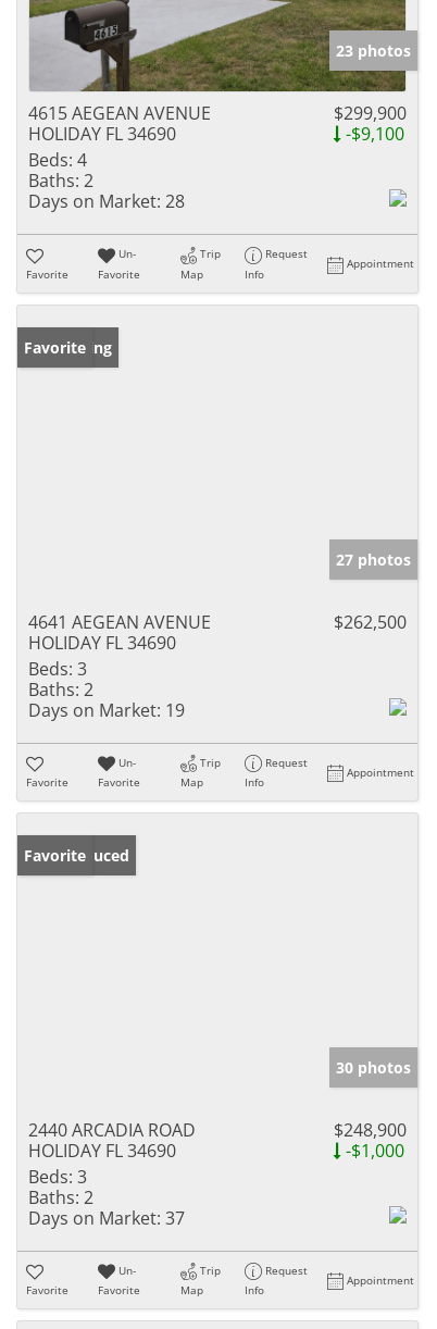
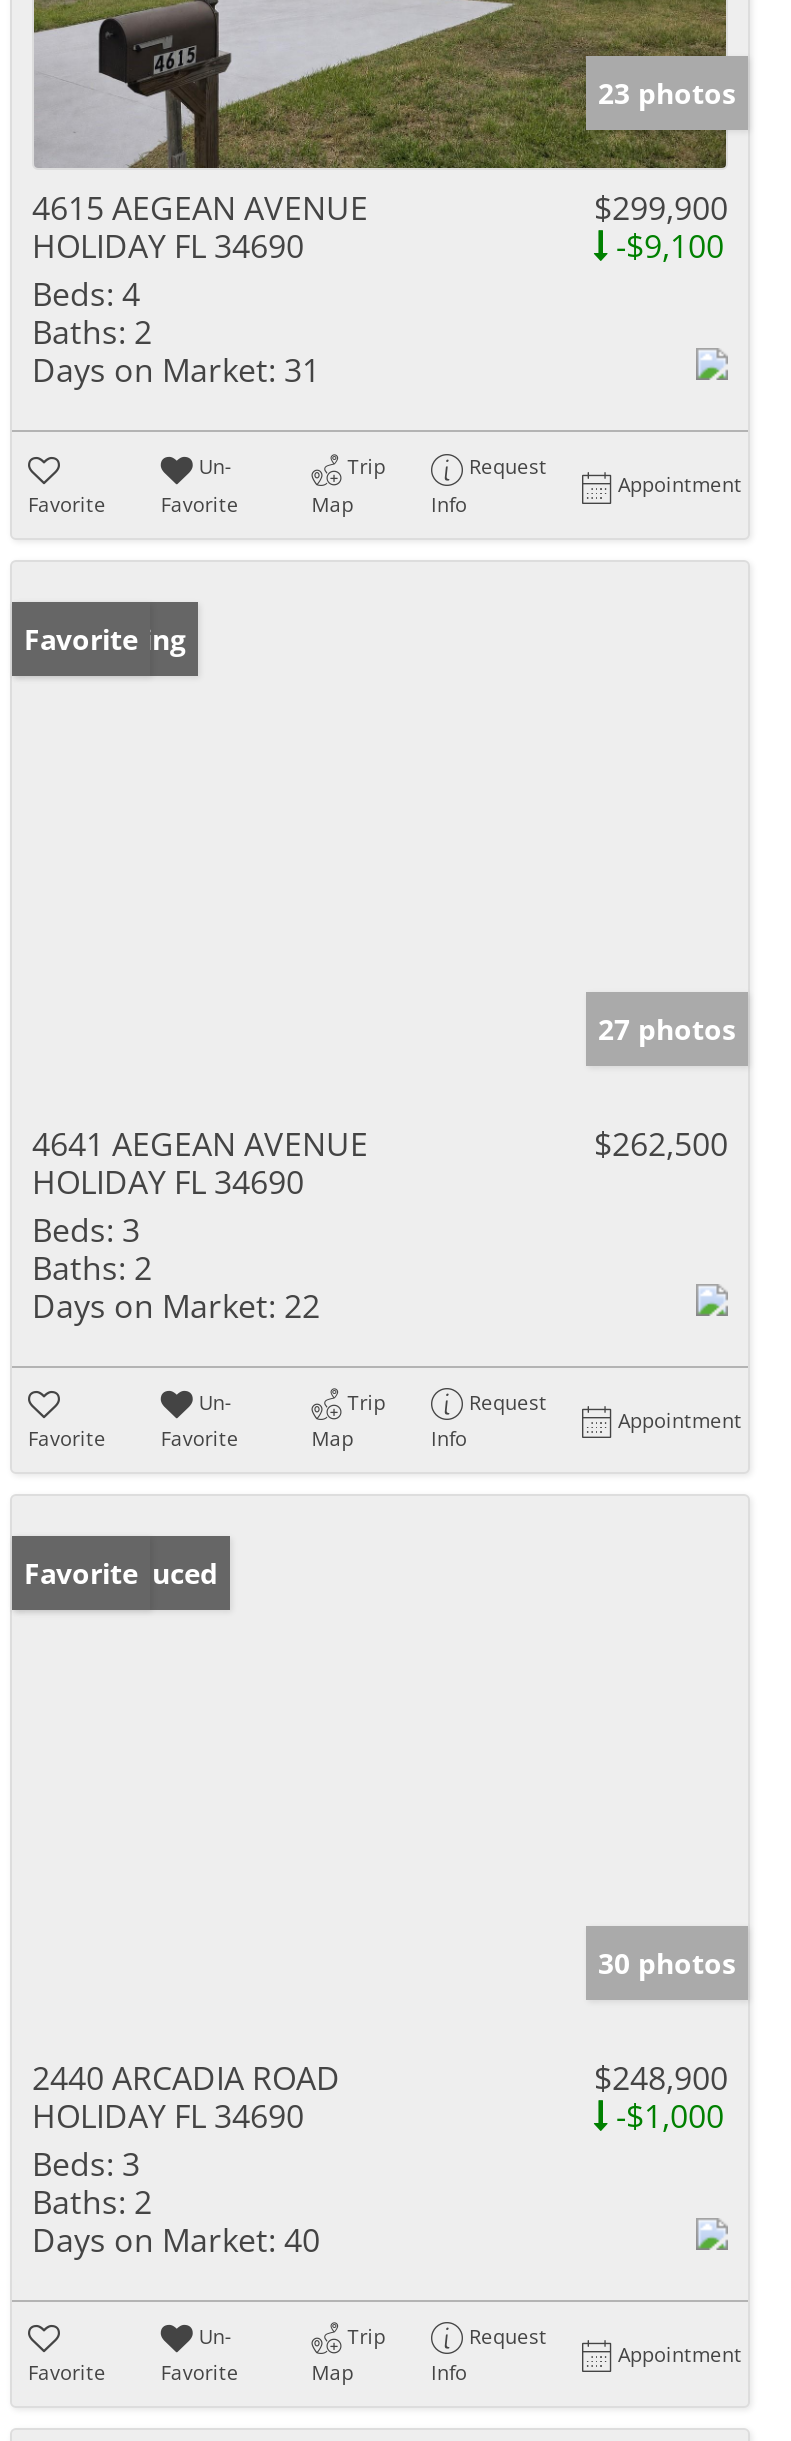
- Days on Market: 28
+ Days on Market: 31

- Days on Market: 19
+ Days on Market: 22

- Days on Market: 37
+ Days on Market: 40
